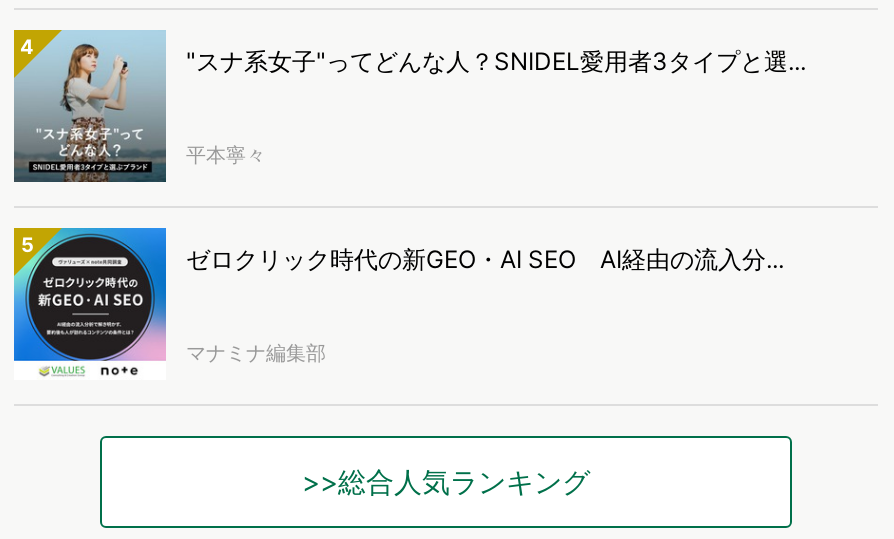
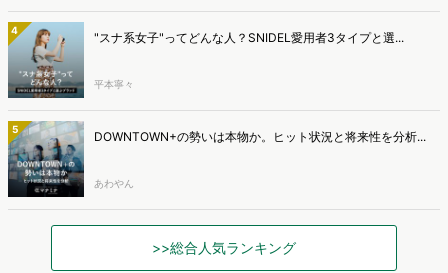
- [image]
- ゼロクリック時代の新GEO・AI SEO AI経由の流入分...
+ [image]
+ DOWNTOWN+の勢いは本物か。ヒット状況と将来性を分析...

- マナミナ編集部
+ あわやん
